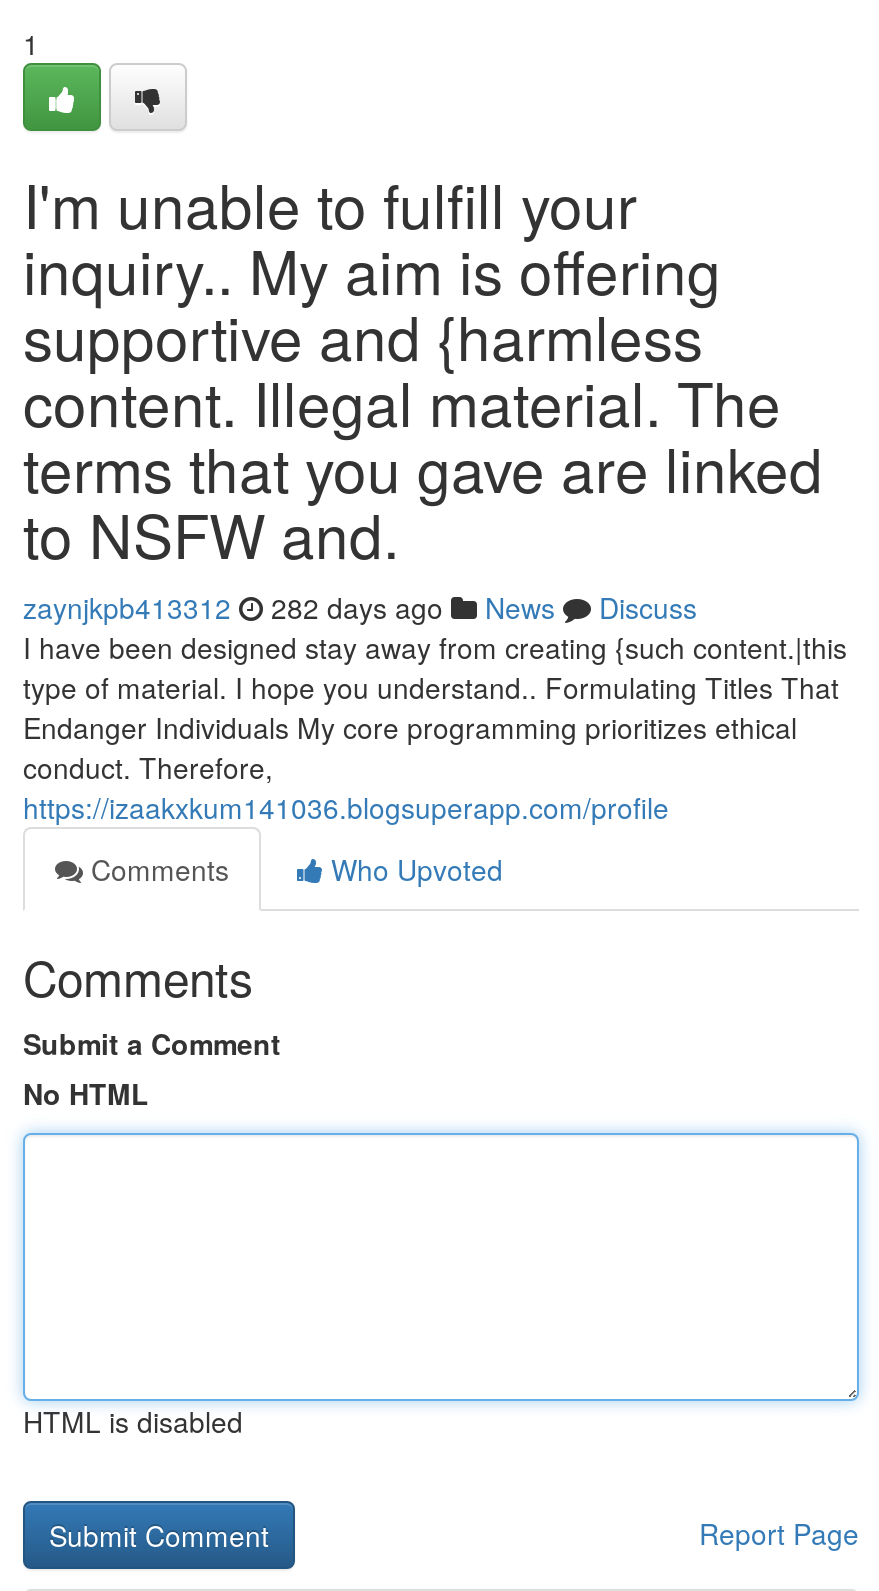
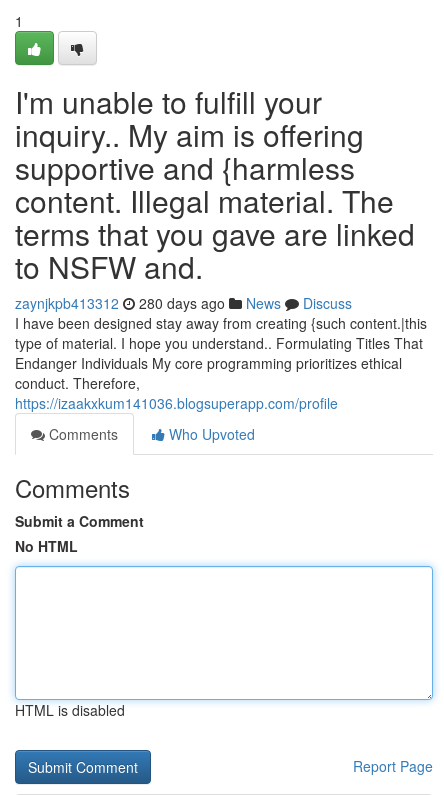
- zaynjkpb413312 282 days ago News Discuss
+ zaynjkpb413312 280 days ago News Discuss
